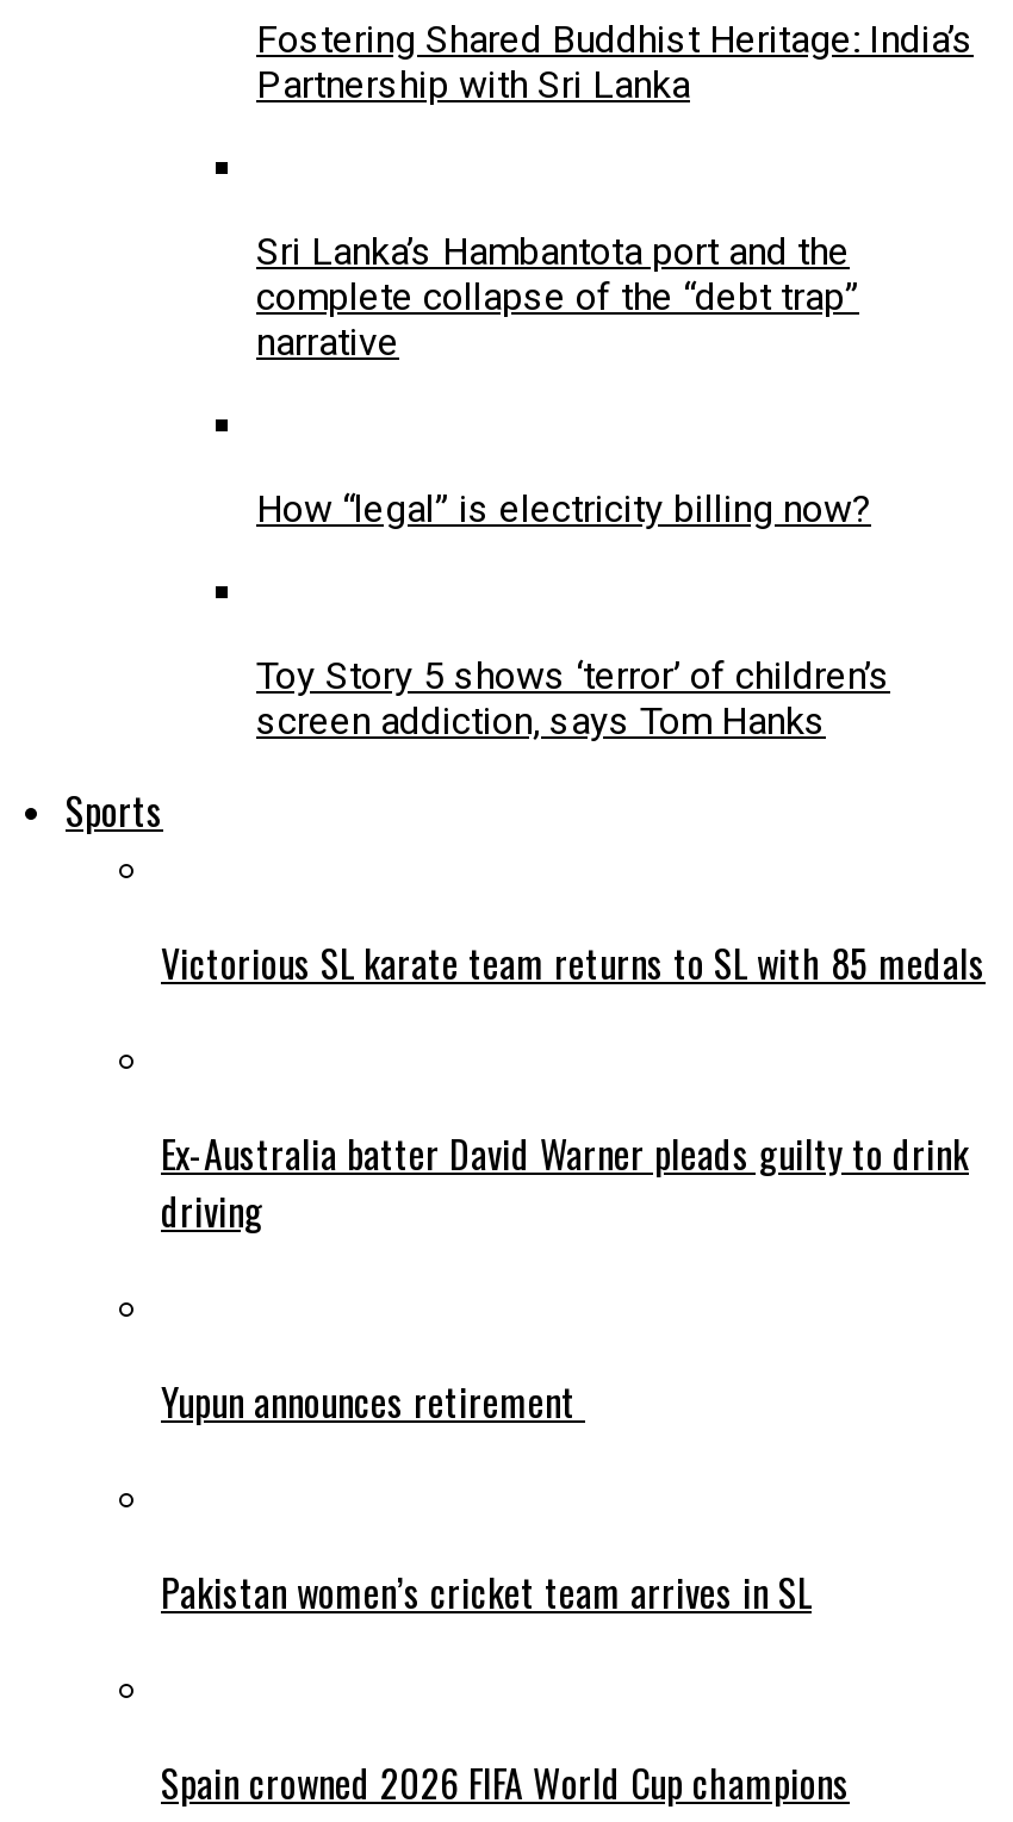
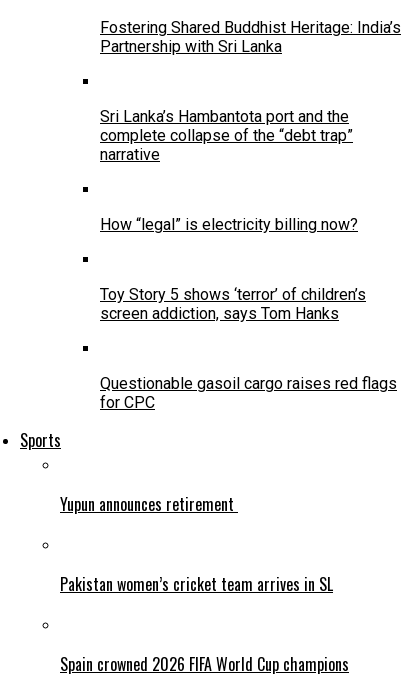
+ Questionable gasoil cargo raises red flags
+ for CPC

moved down: Sports

- Victorious SL karate team returns to SL with 85 medals
- Ex-Australia batter David Warner pleads guilty to drink
- driving
